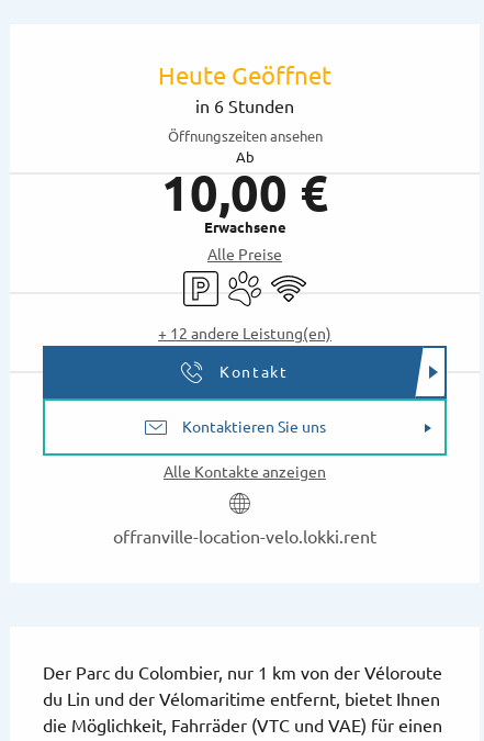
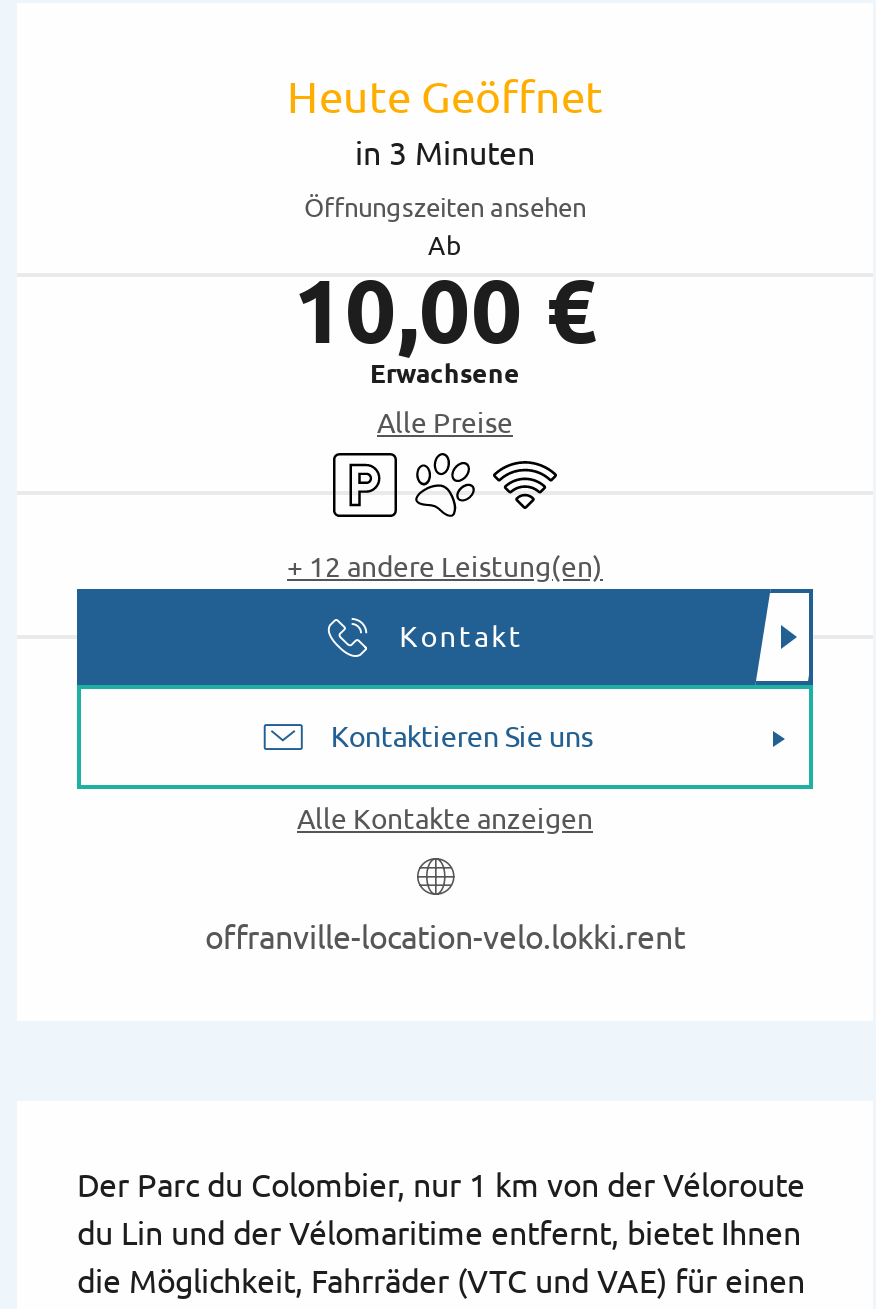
- in 6 Stunden
+ in 3 Minuten
